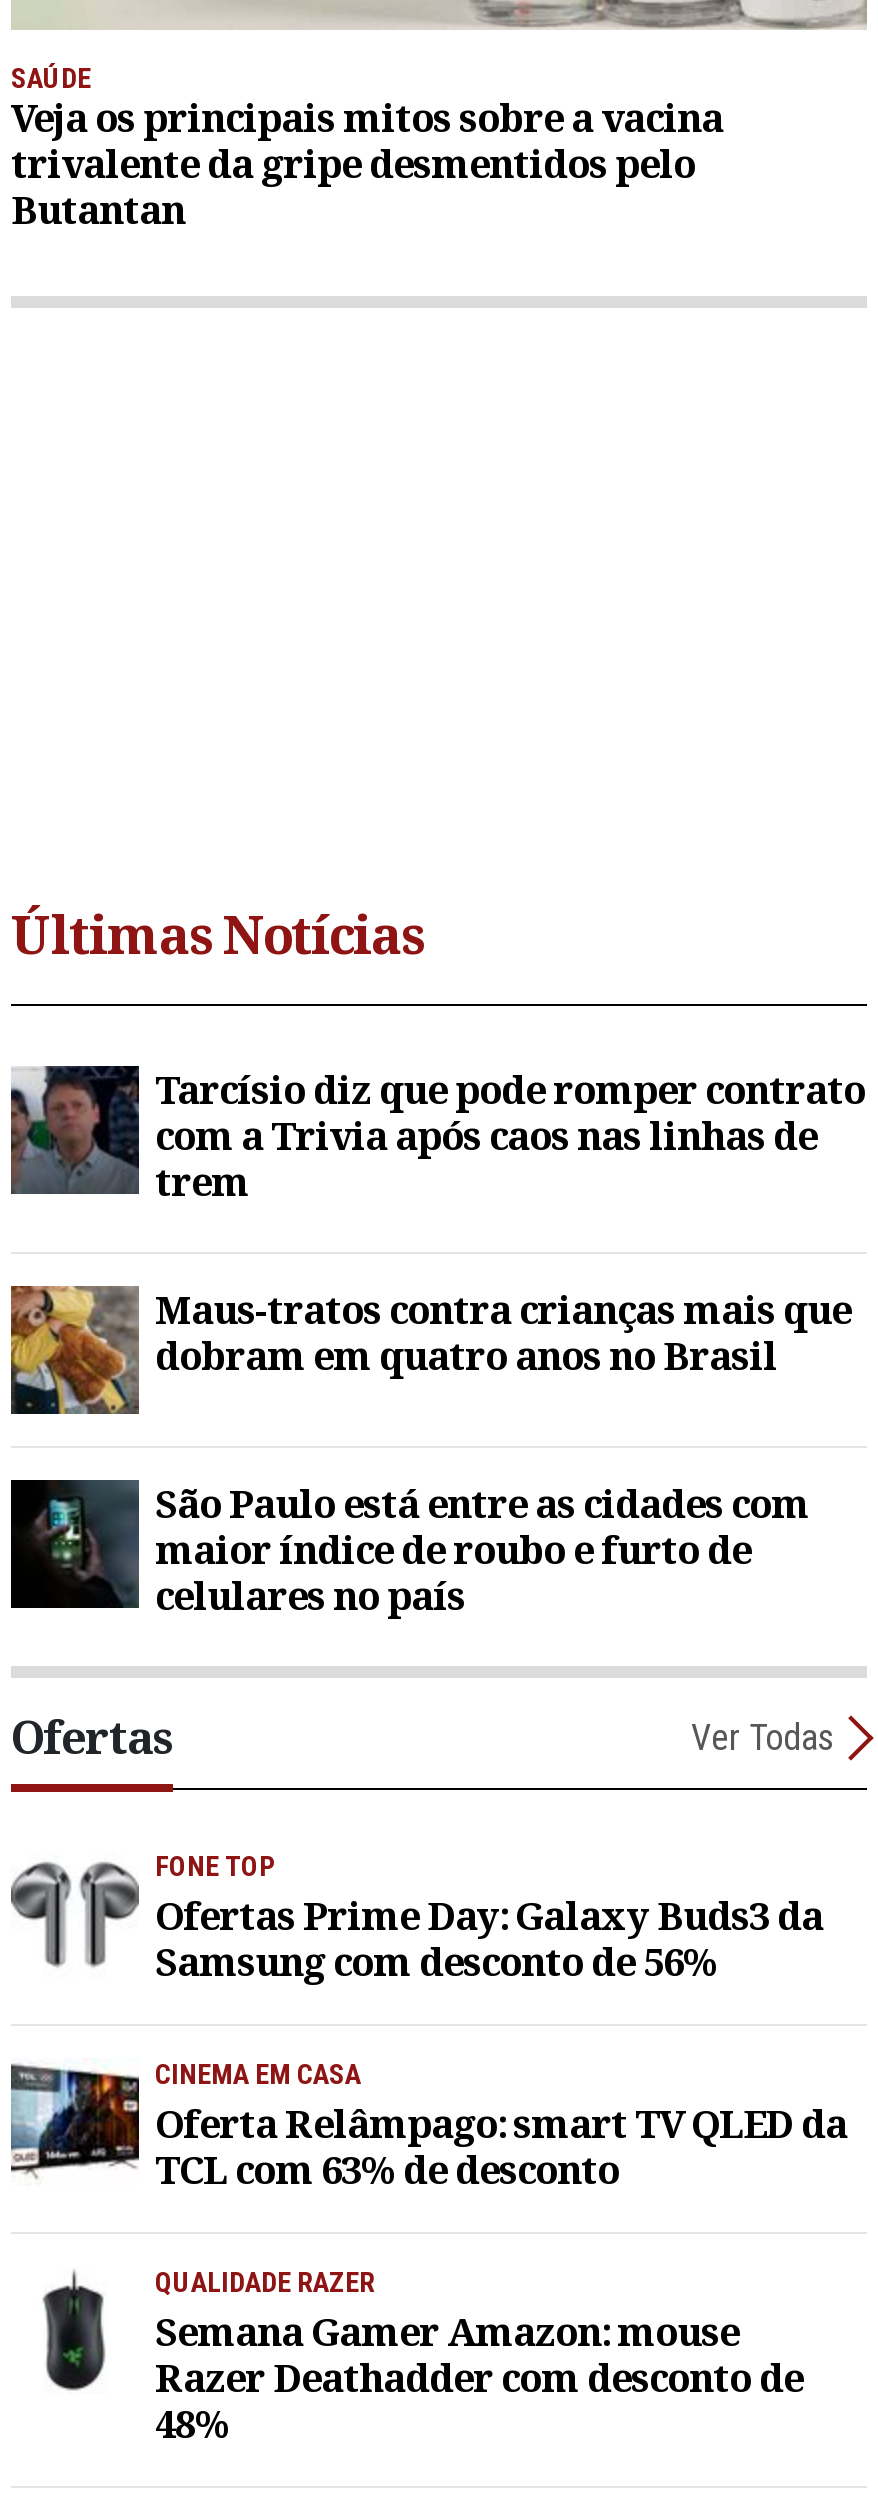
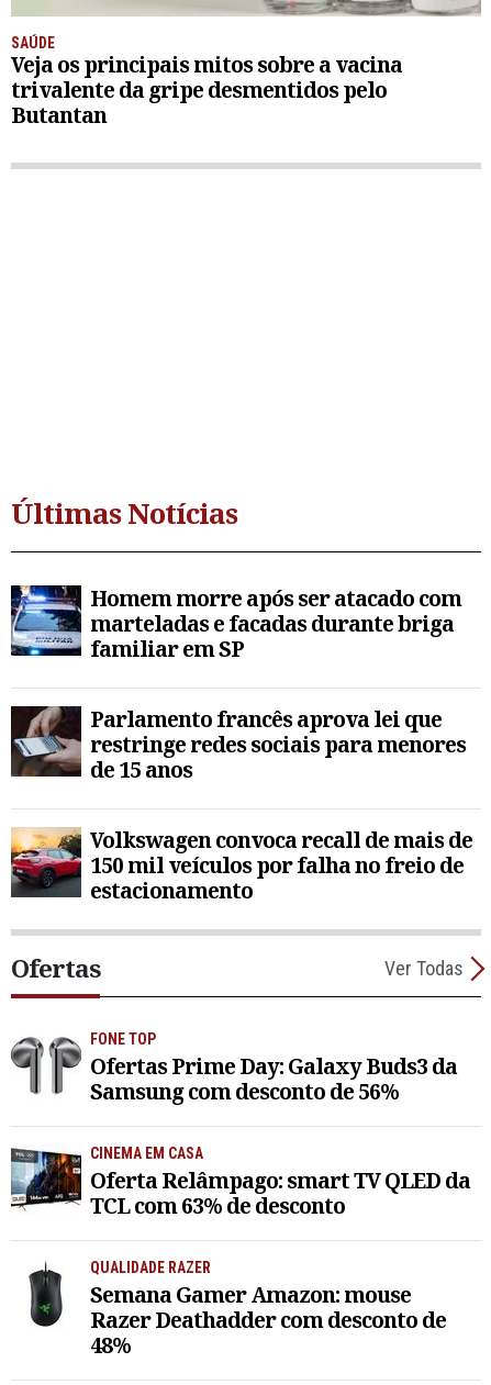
- [image]
- Tarcísio diz que pode romper contrato
- com a Trivia após caos nas linhas de
- trem
+ [image]
+ Homem morre após ser atacado com
+ marteladas e facadas durante briga
+ familiar em SP

- [image]
- Maus-tratos contra crianças mais que
- dobram em quatro anos no Brasil
+ [image]
+ Parlamento francês aprova lei que
+ restringe redes sociais para menores
+ de 15 anos

- [image]
- São Paulo está entre as cidades com
- maior índice de roubo e furto de
- celulares no país
+ [image]
+ Volkswagen convoca recall de mais de
+ 150 mil veículos por falha no freio de
+ estacionamento
